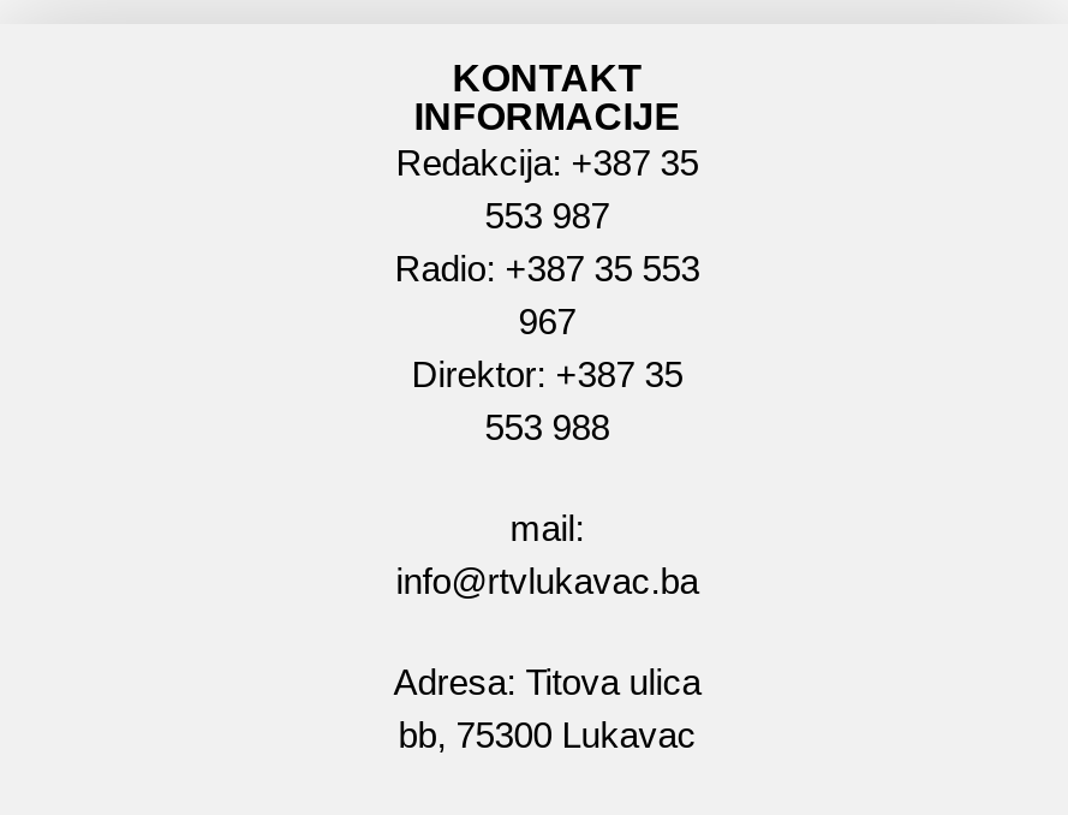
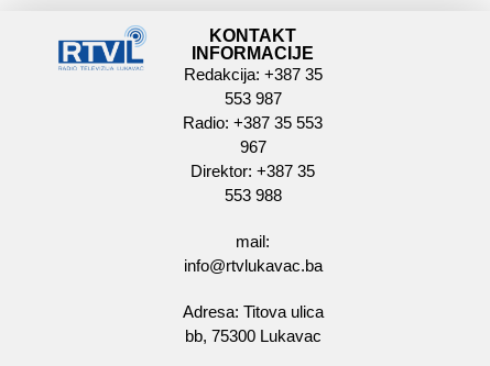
+ [image]
